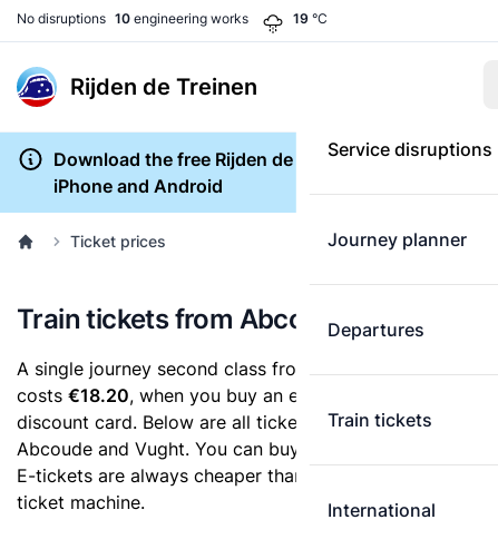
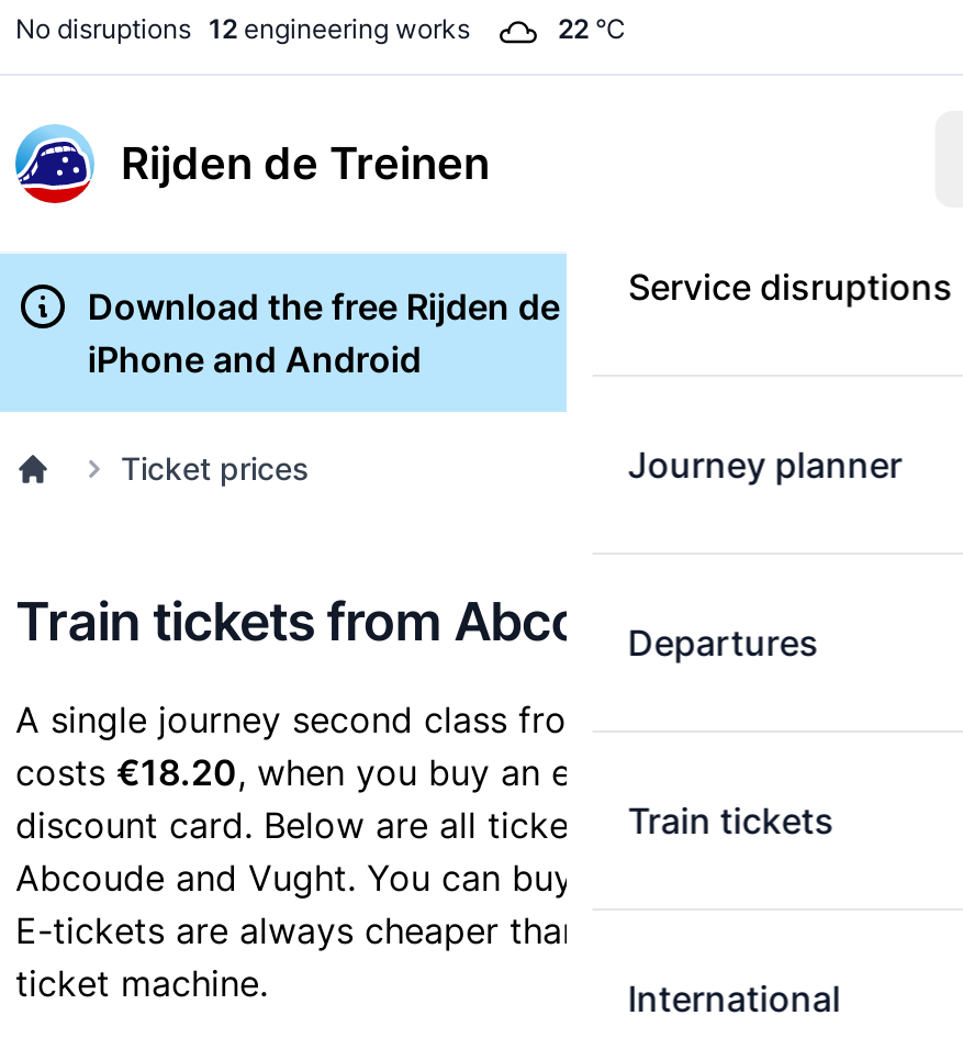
- No disruptions 10 engineering works
+ No disruptions 12 engineering works

- 19 °C
+ 22 °C
